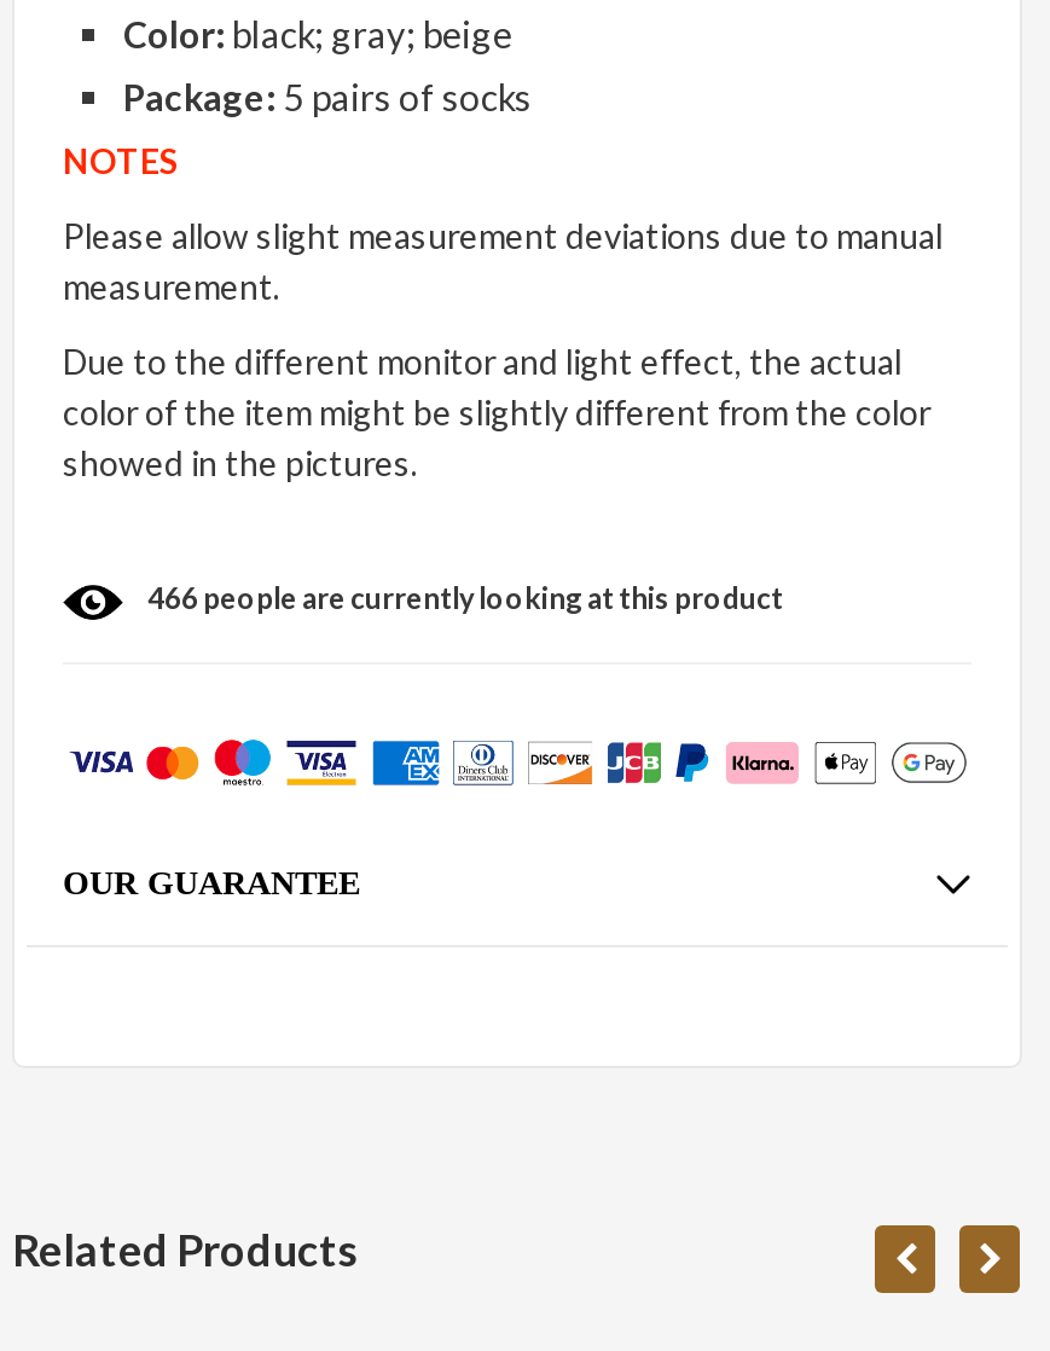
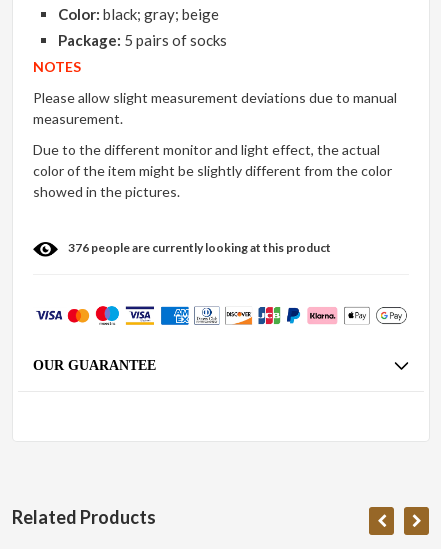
- 466 people are currently looking at this product
+ 376 people are currently looking at this product
